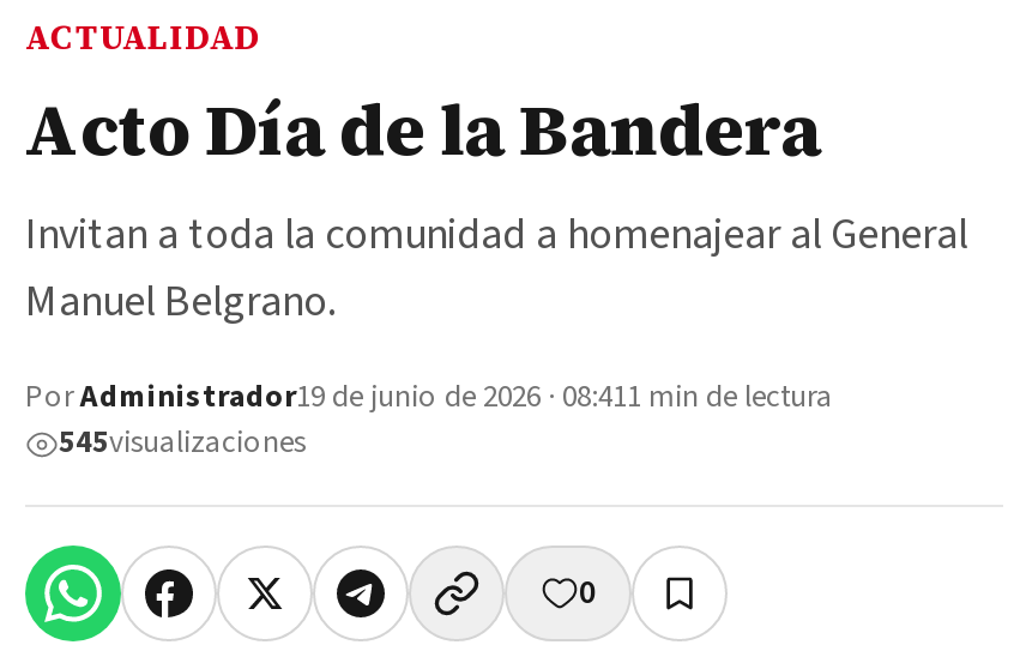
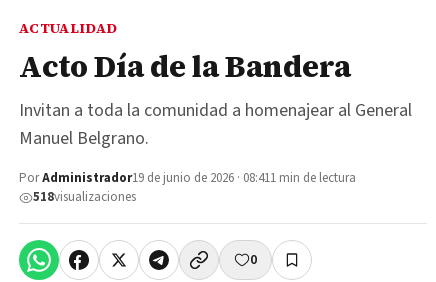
- 545visualizaciones
+ 518visualizaciones
